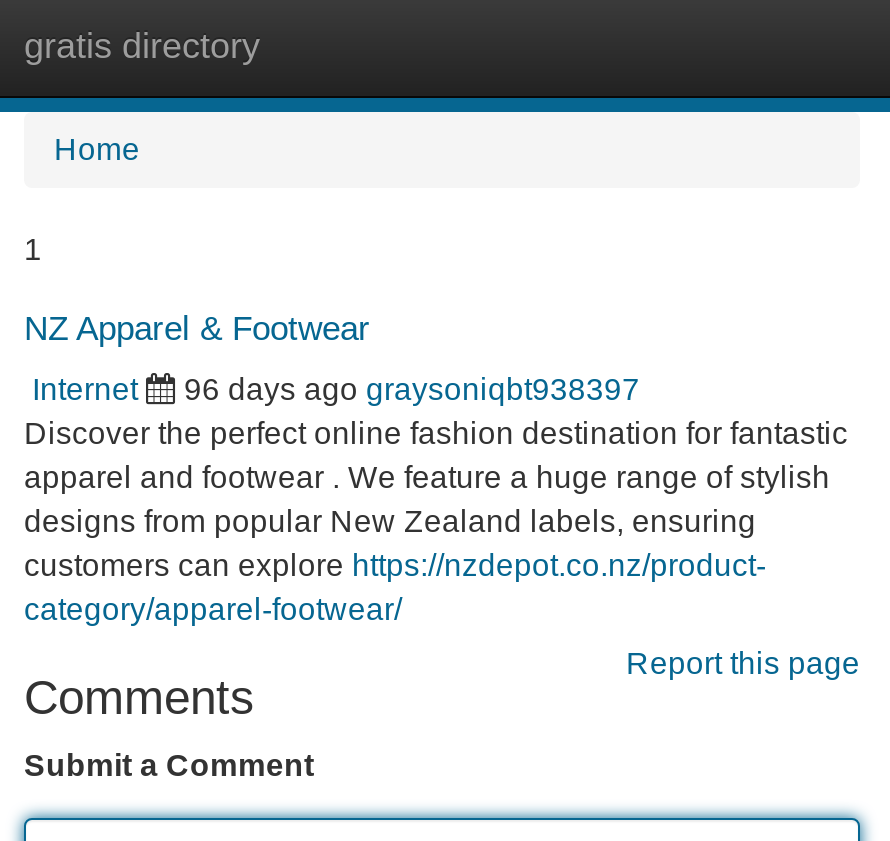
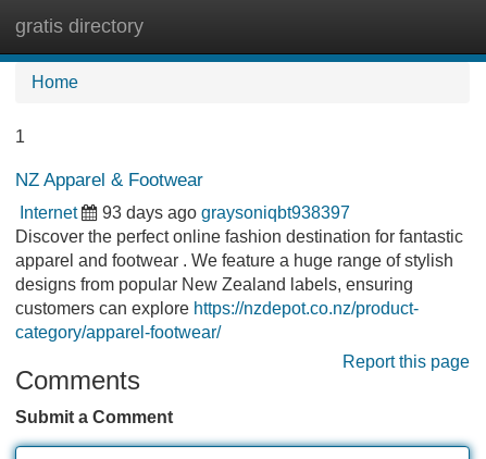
- 96 days ago graysoniqbt938397
+ 93 days ago graysoniqbt938397
